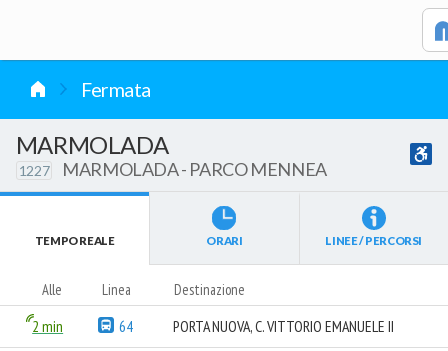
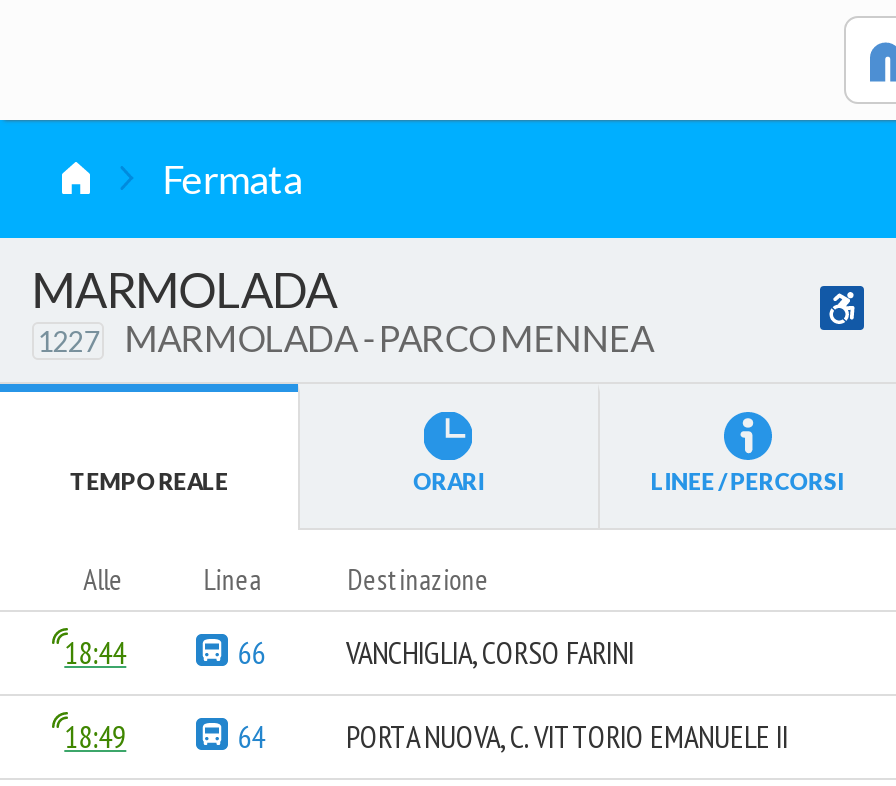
- 2 min
+ 18:44
+ 66
+ VANCHIGLIA, CORSO FARINI
+ 18:49
